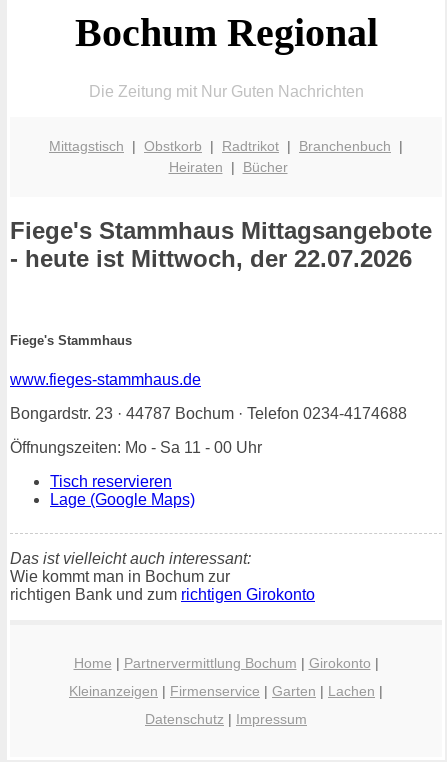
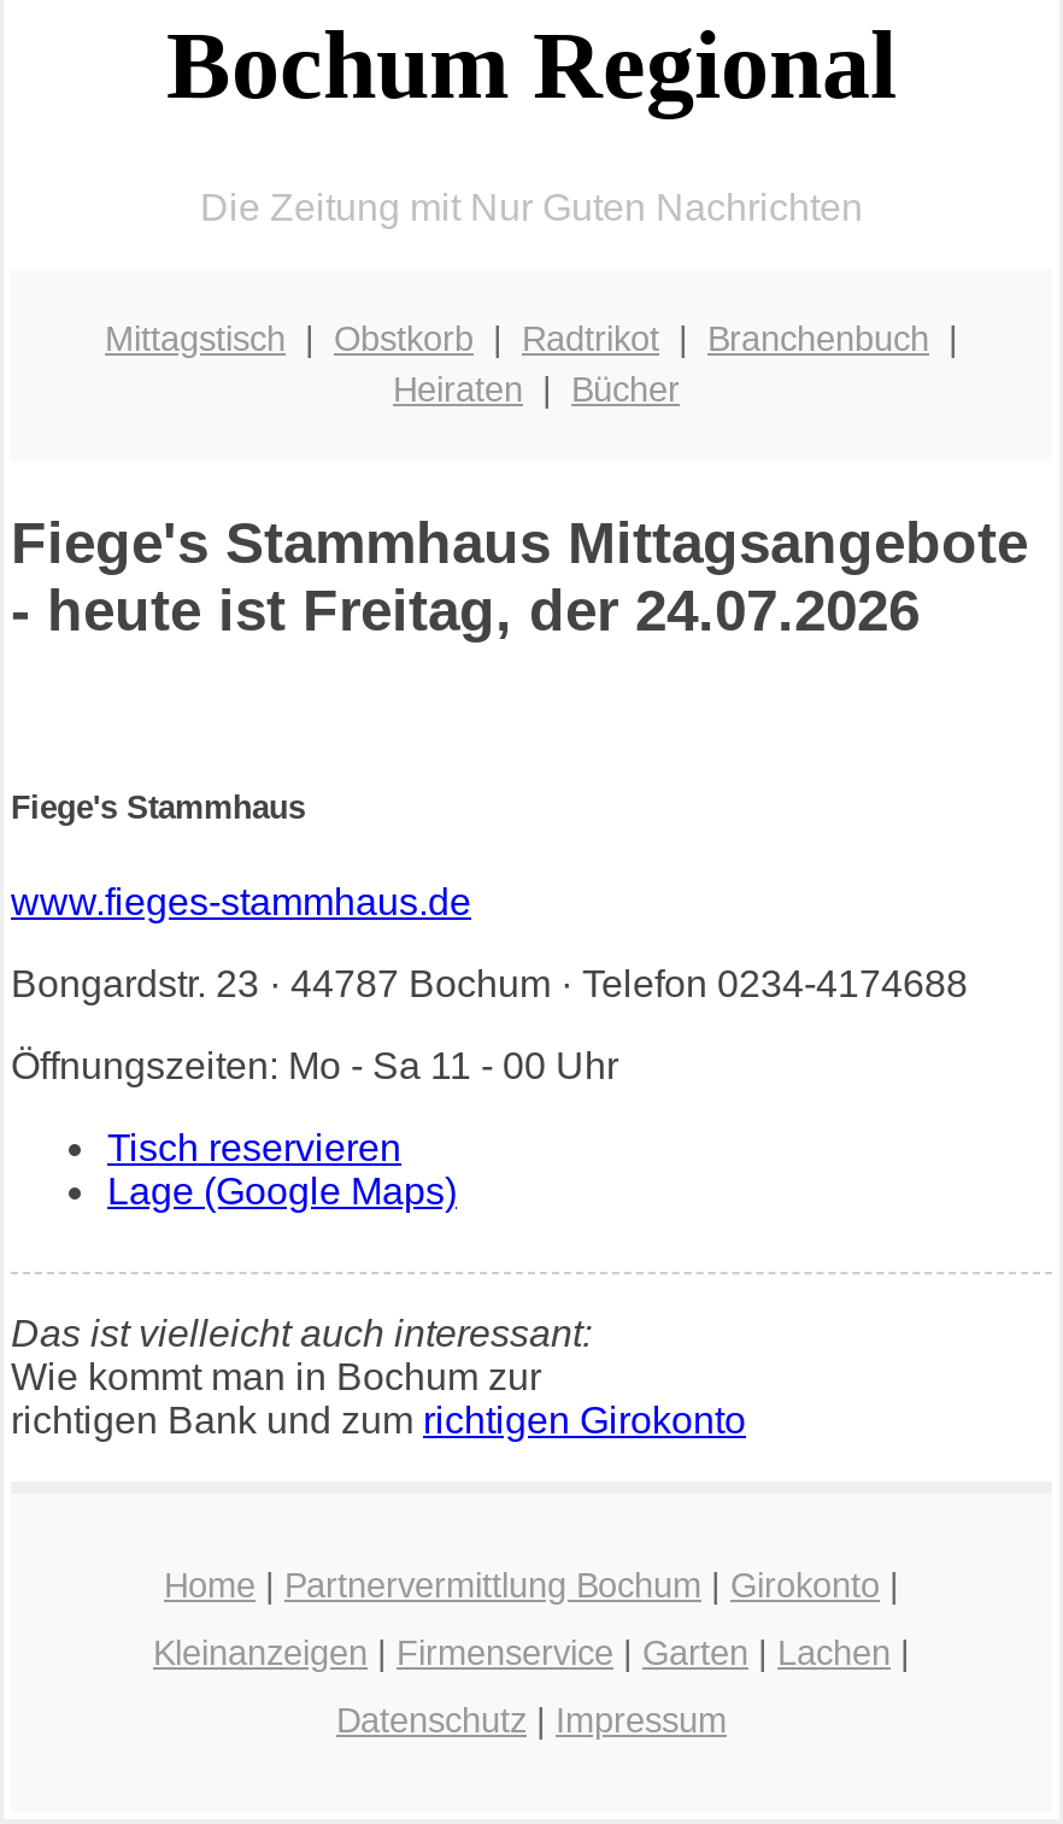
- - heute ist Mittwoch, der 22.07.2026
+ - heute ist Freitag, der 24.07.2026
